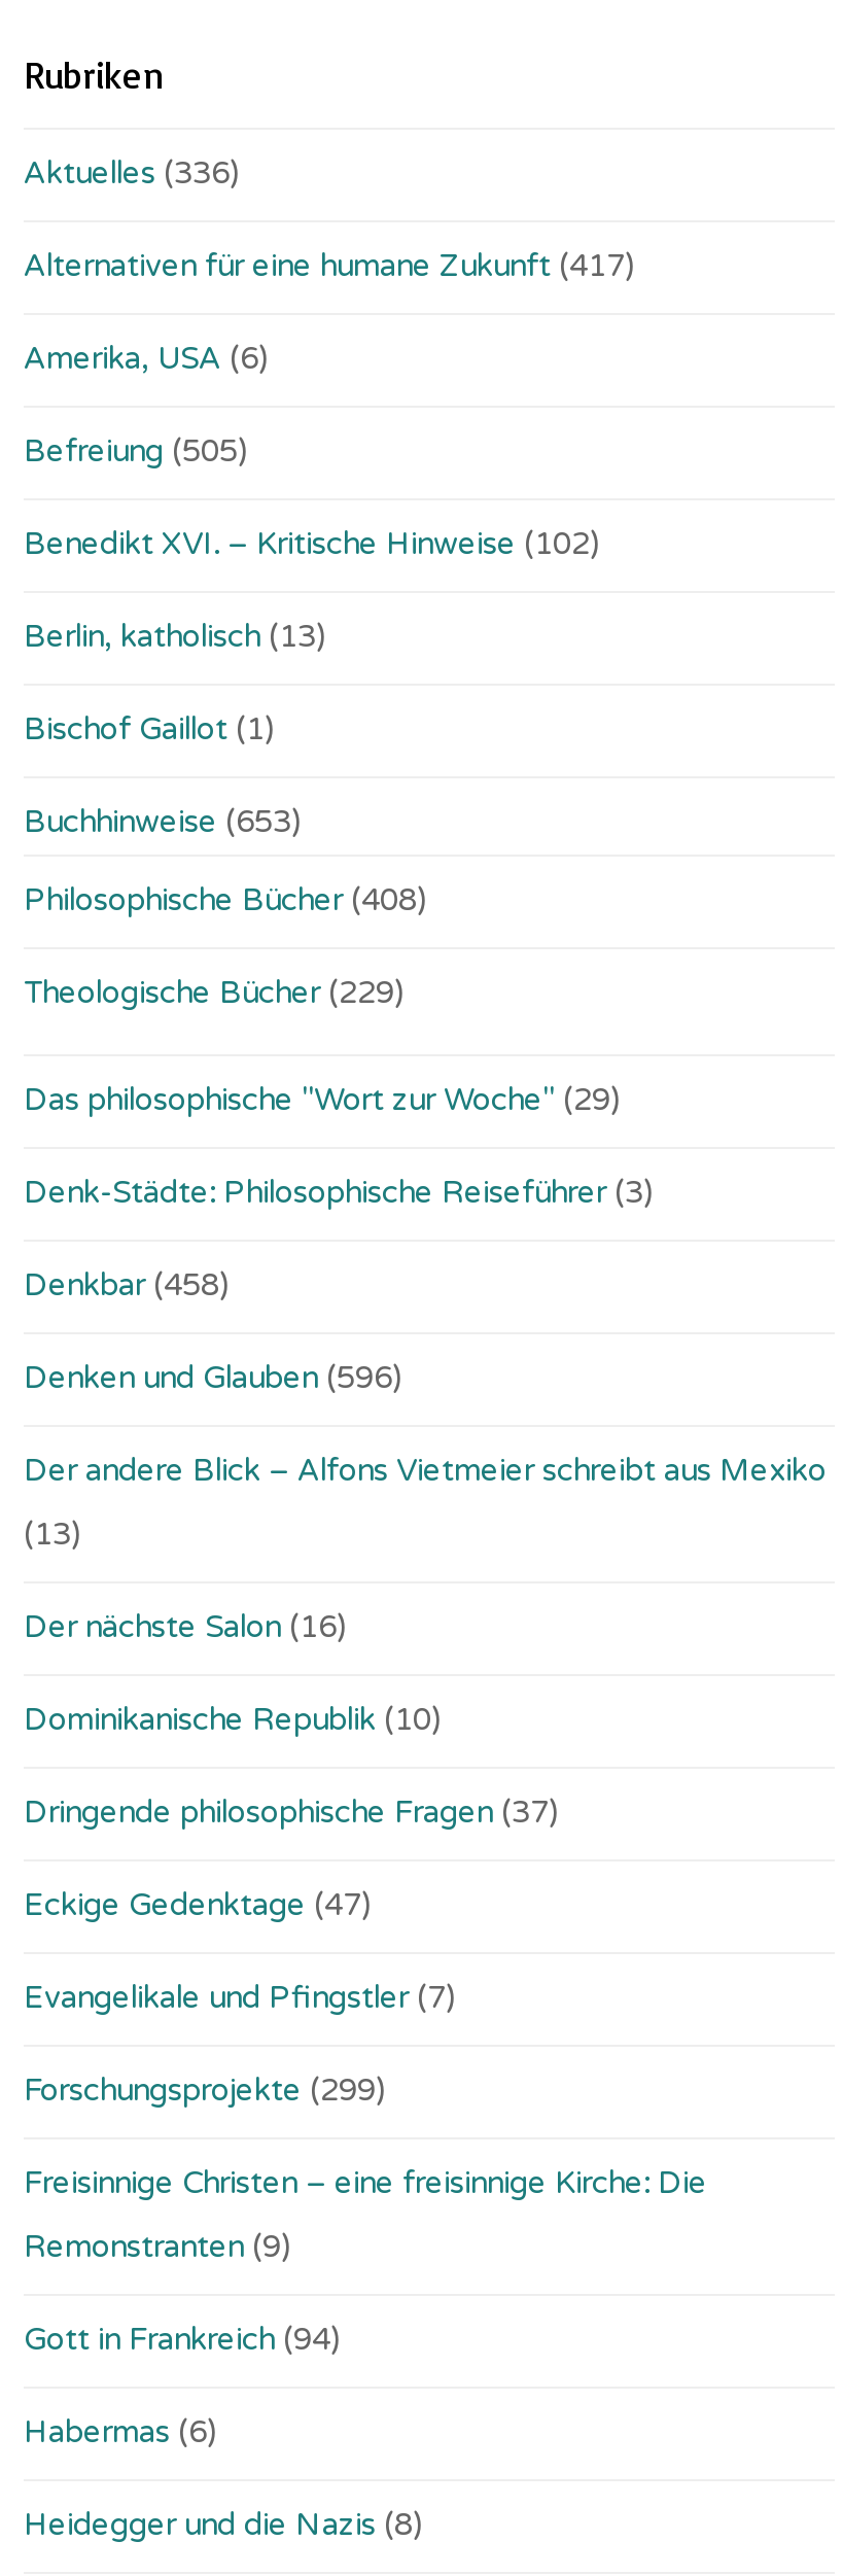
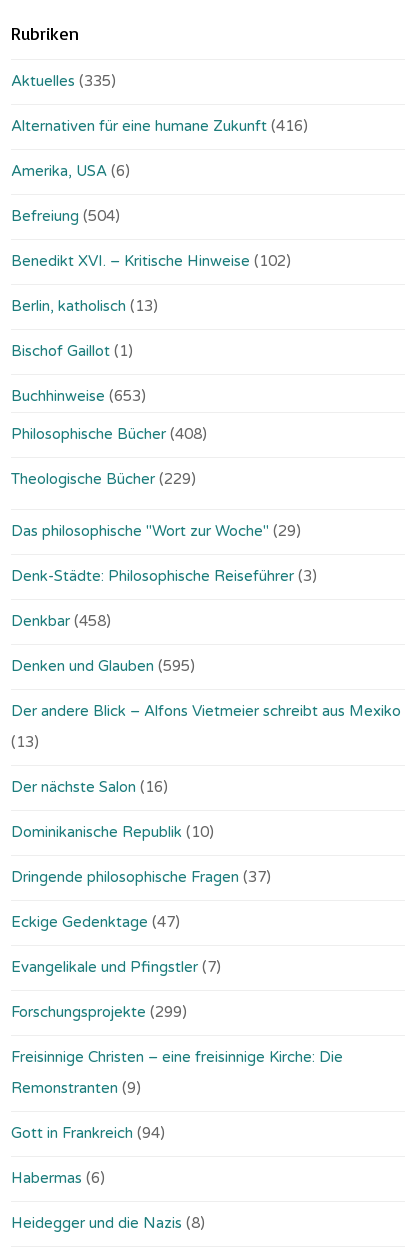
- Aktuelles (336)
+ Aktuelles (335)

- Alternativen für eine humane Zukunft (417)
+ Alternativen für eine humane Zukunft (416)

- Befreiung (505)
+ Befreiung (504)

- Denken und Glauben (596)
+ Denken und Glauben (595)
